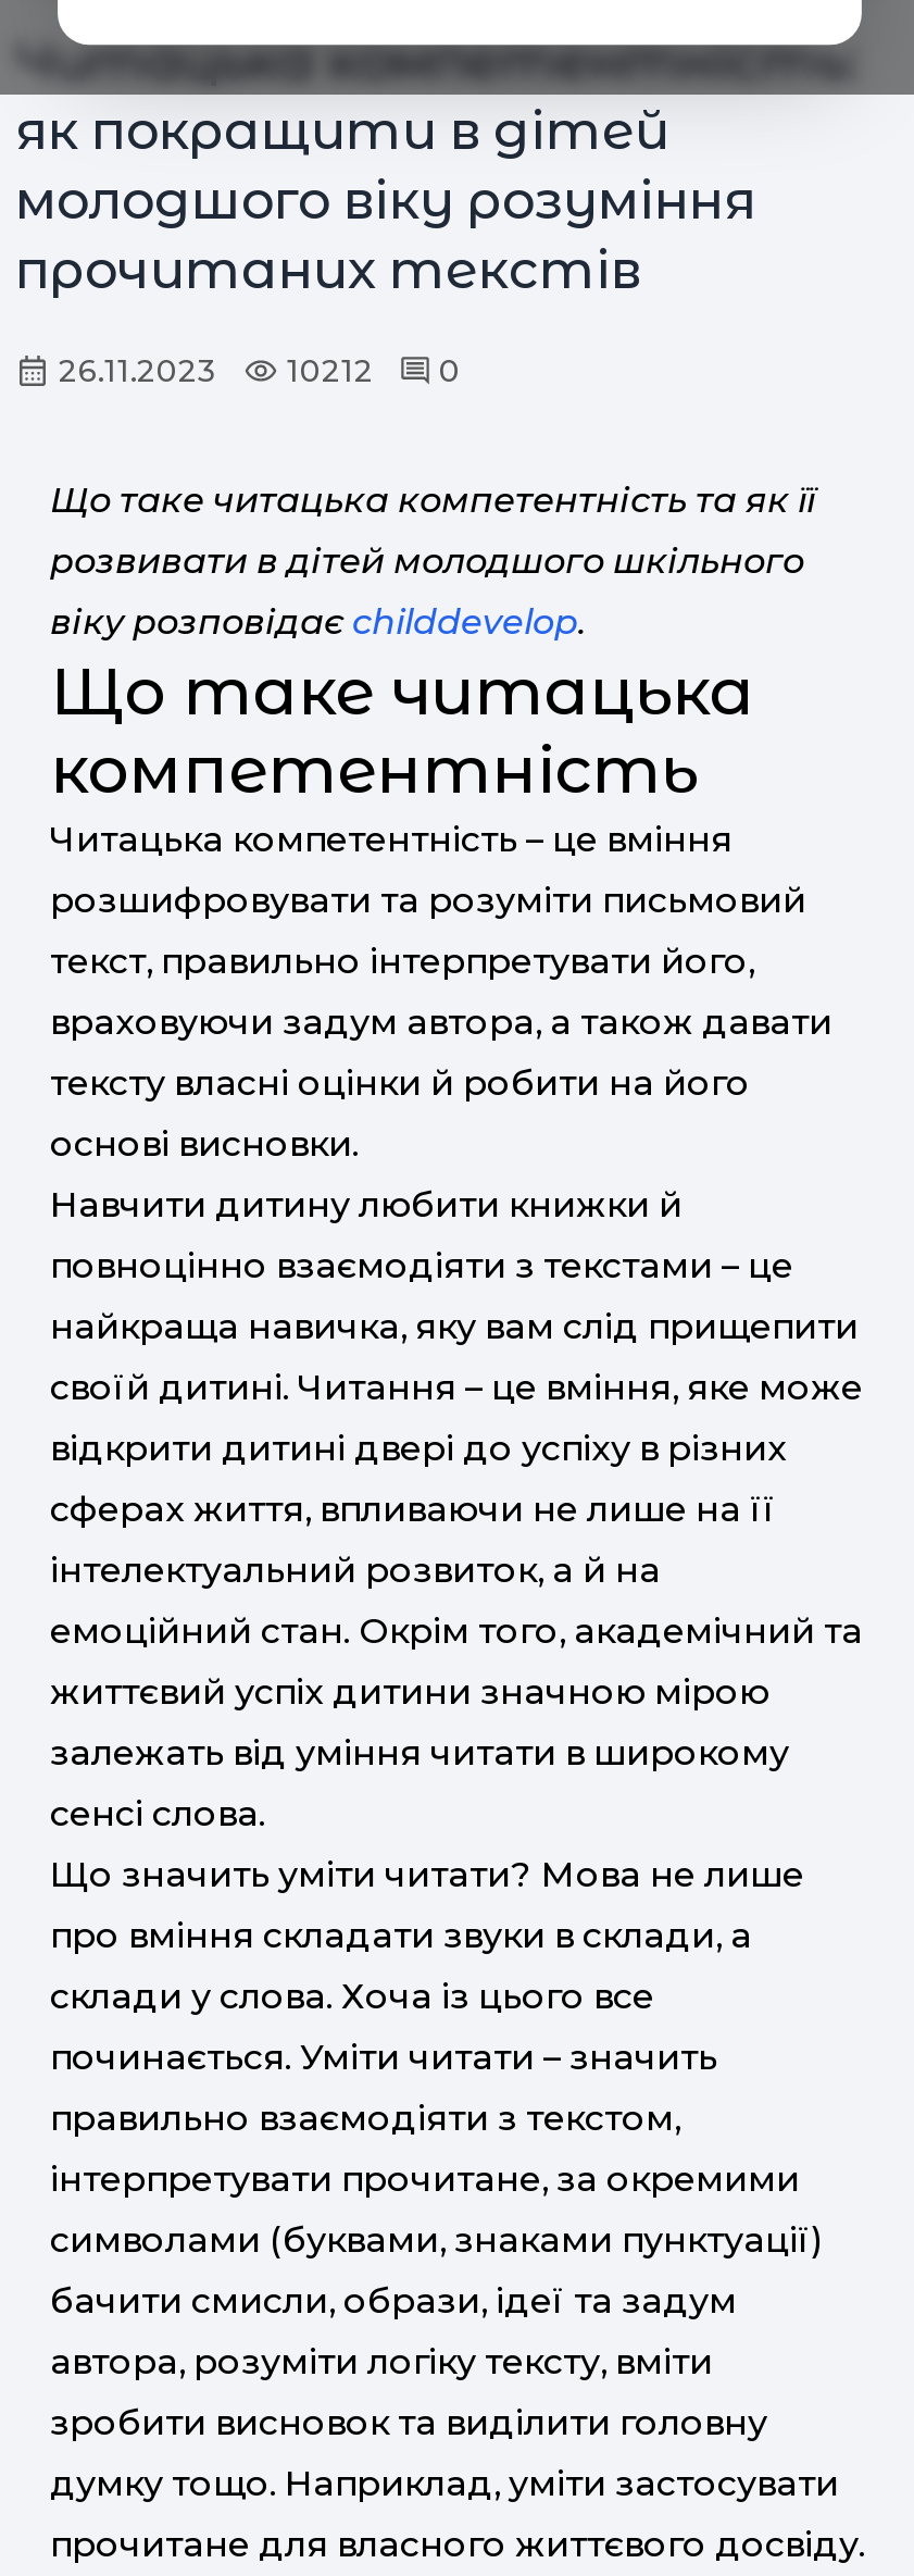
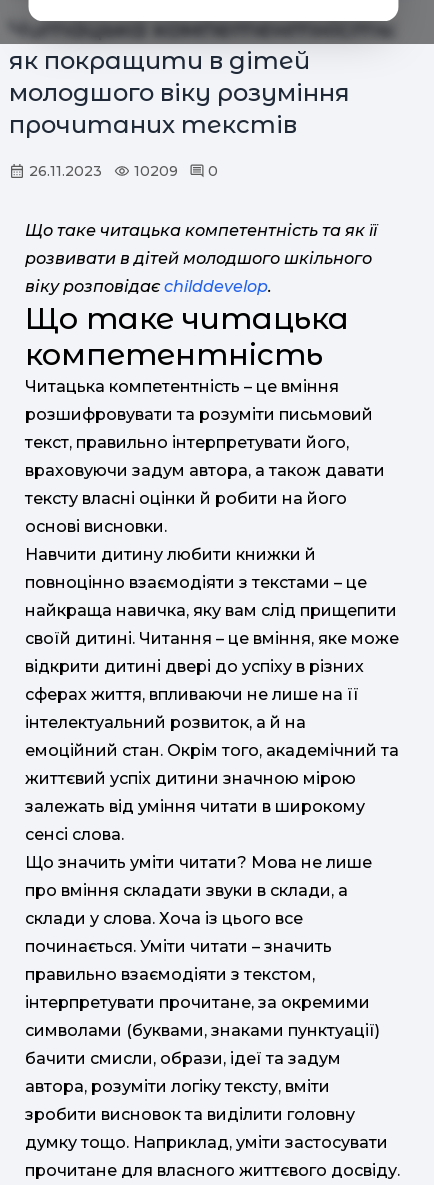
- 26.11.2023 10212 0
+ 26.11.2023 10209 0
